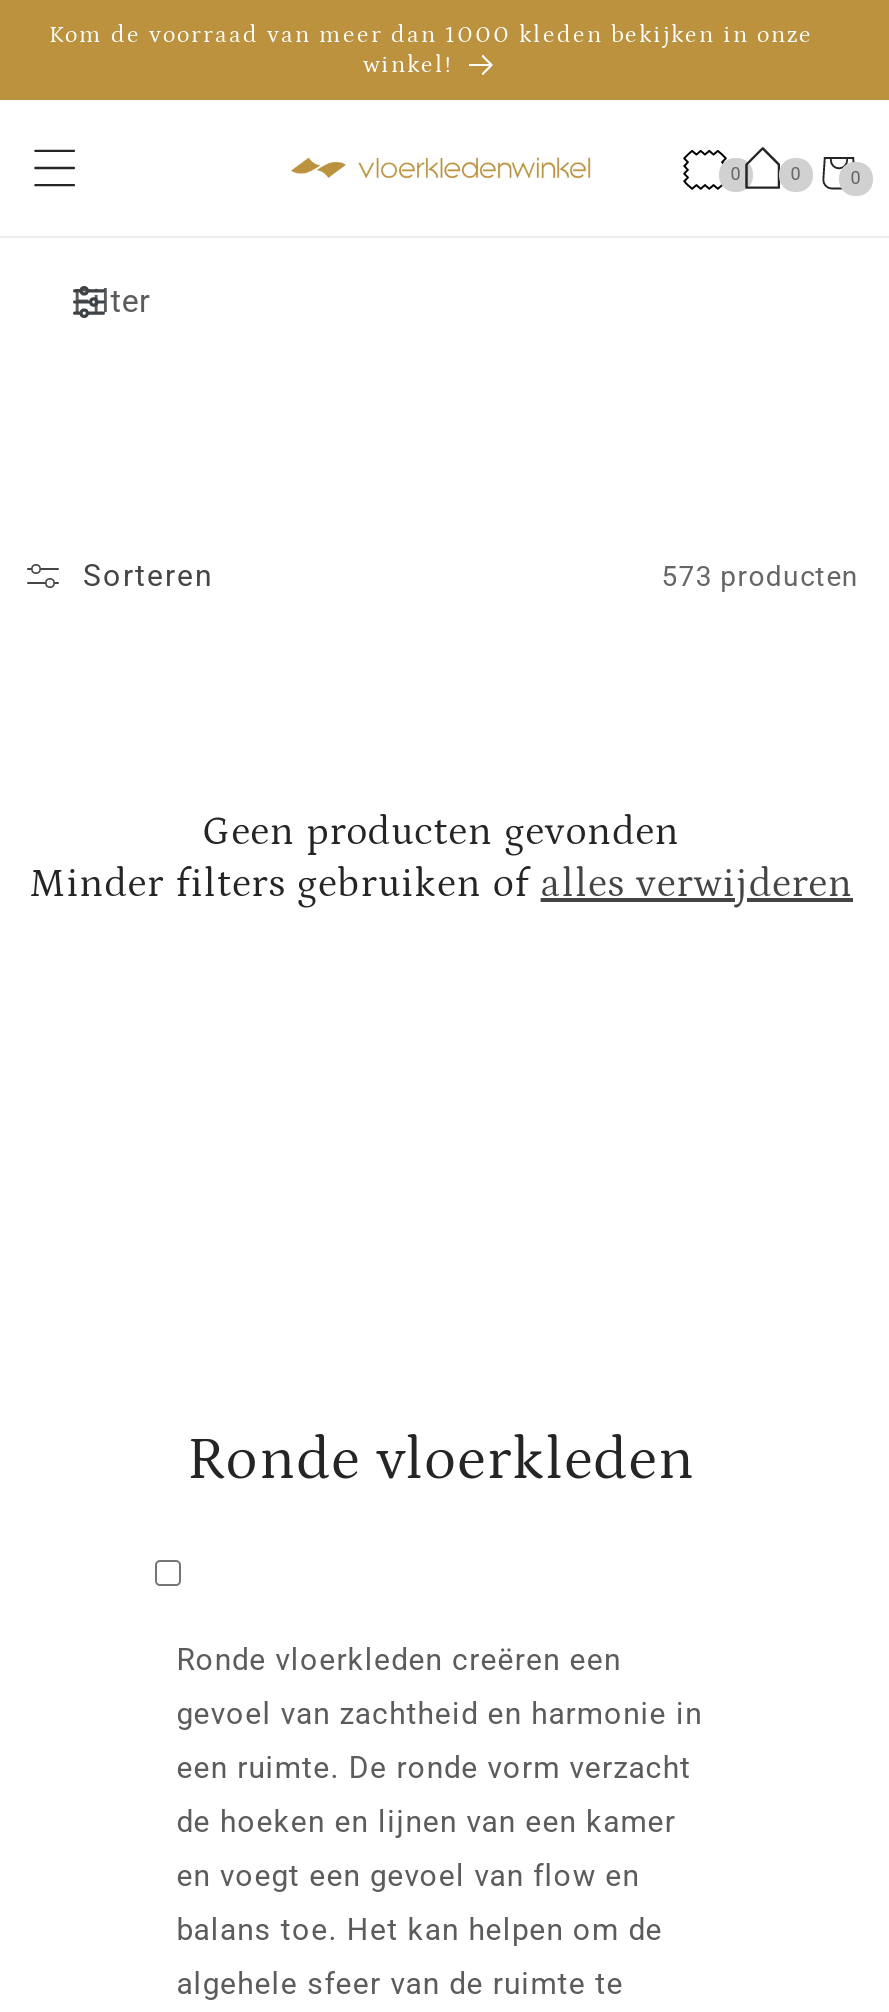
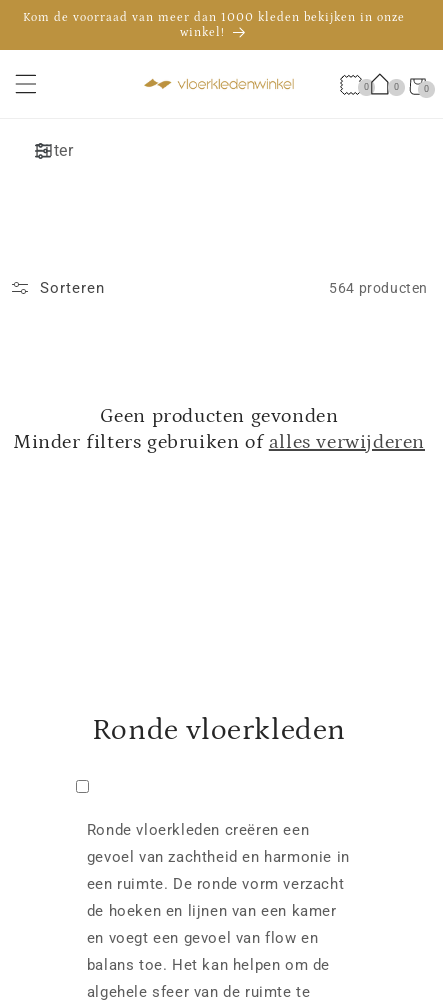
- 573 producten
+ 564 producten
